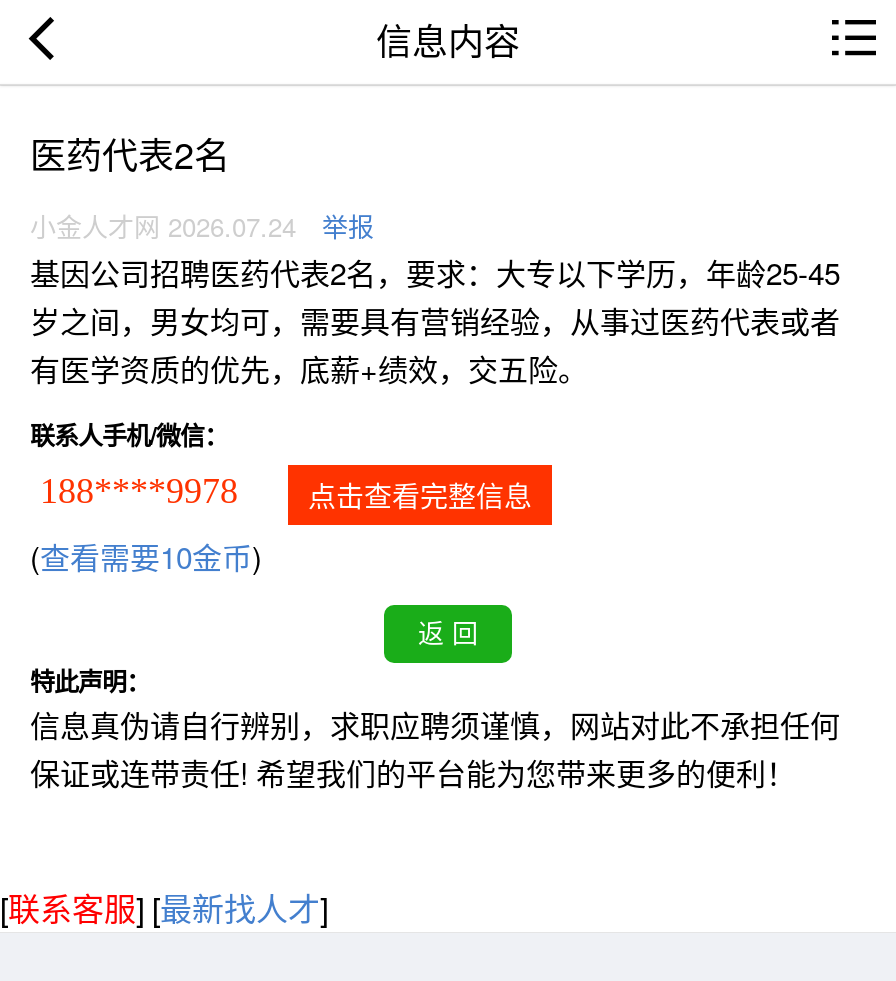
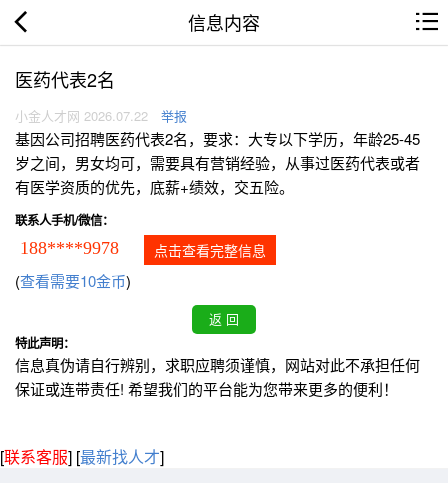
- 小金人才网 2026.07.24 举报
+ 小金人才网 2026.07.22 举报
